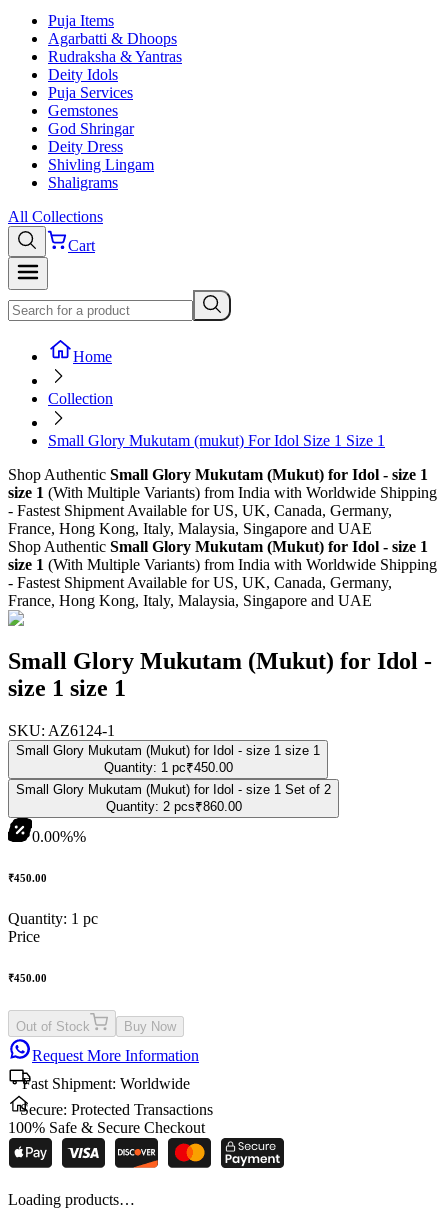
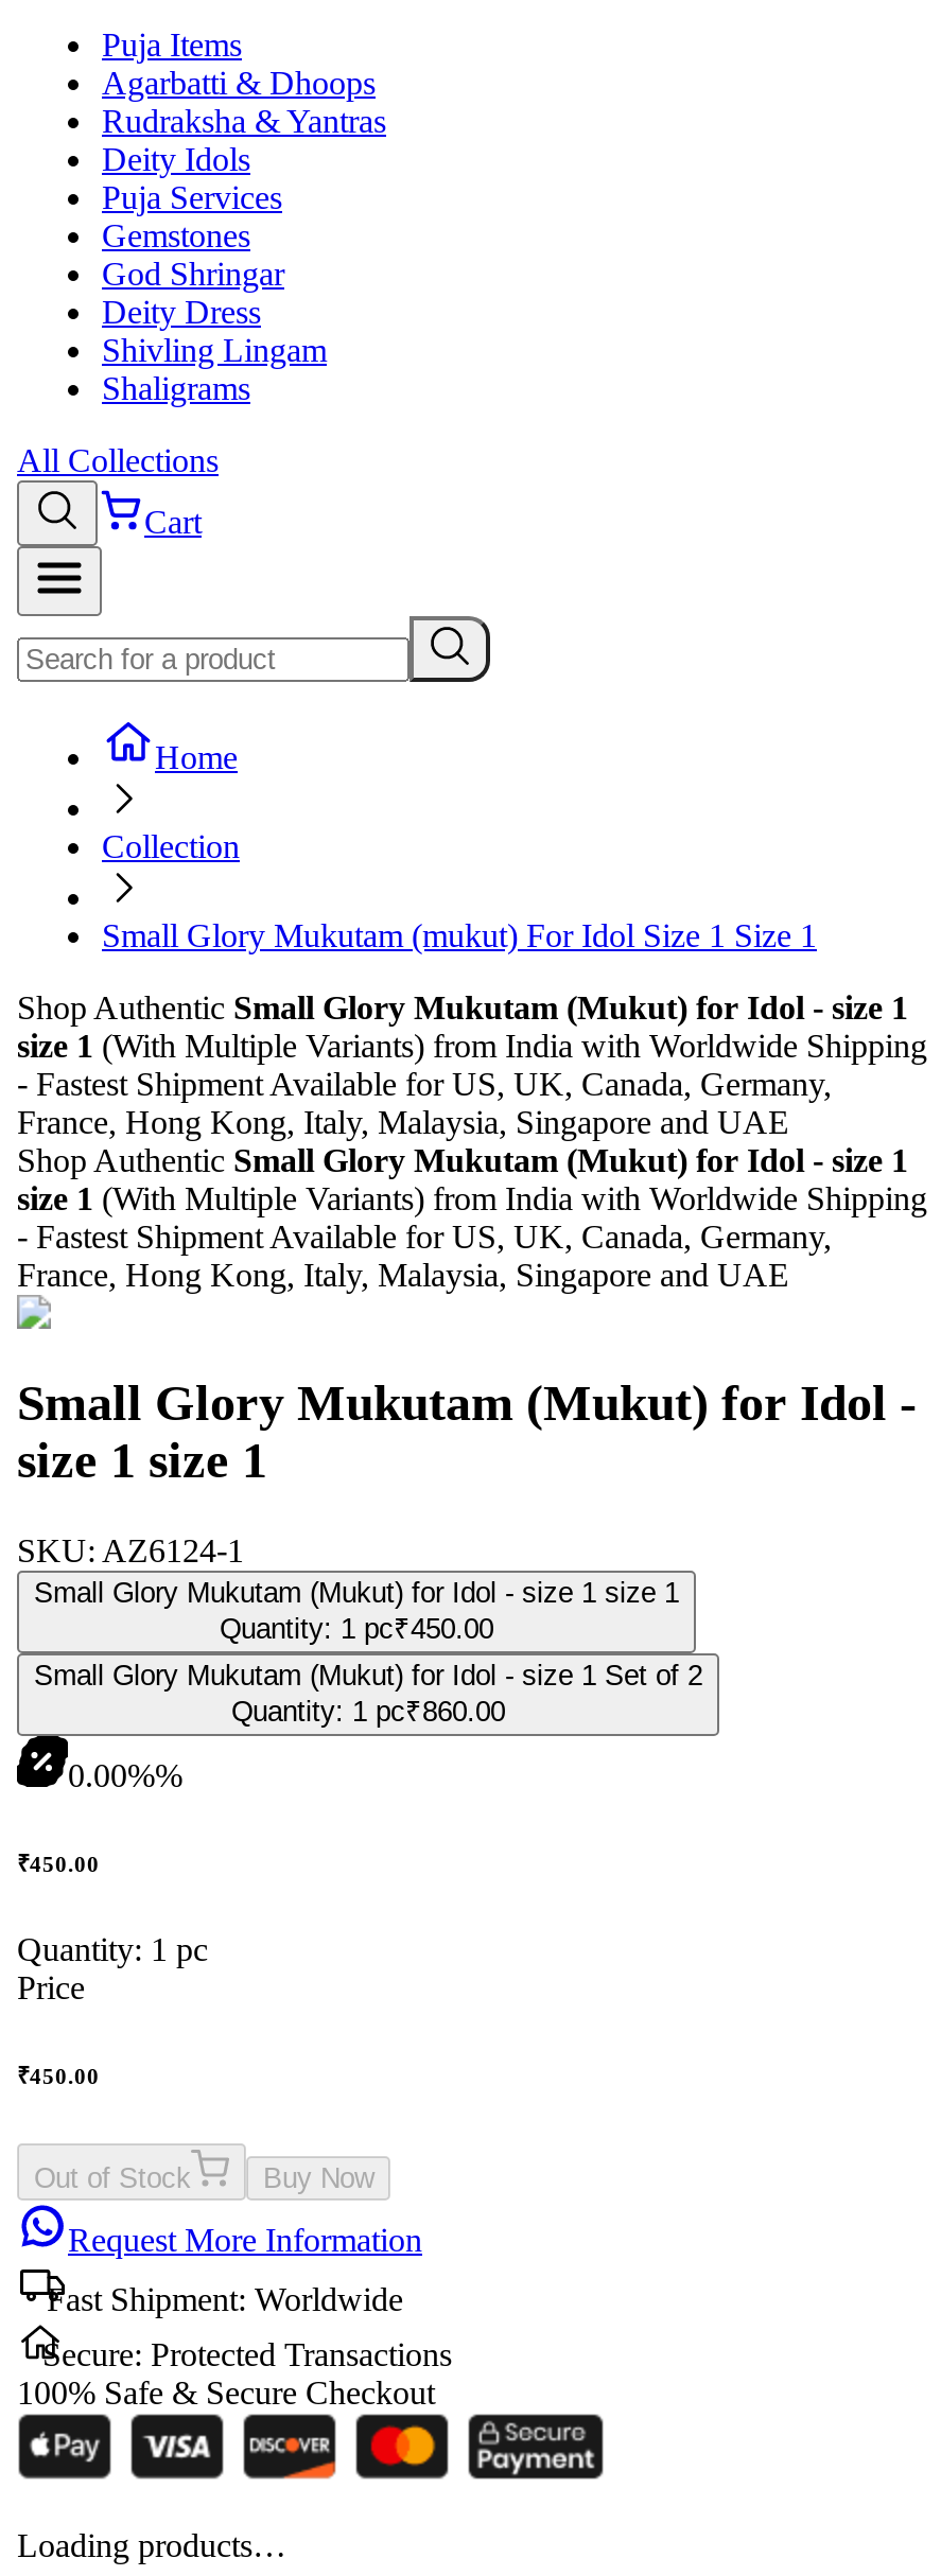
- Quantity: 2 pcs₹860.00
+ Quantity: 1 pc₹860.00
